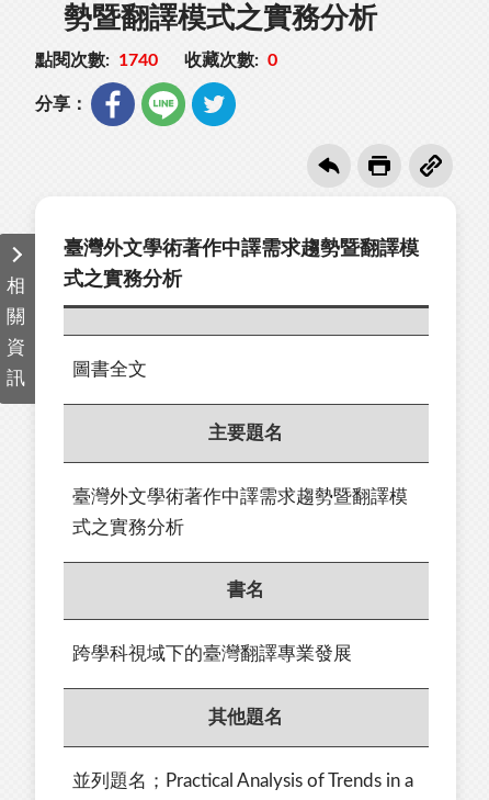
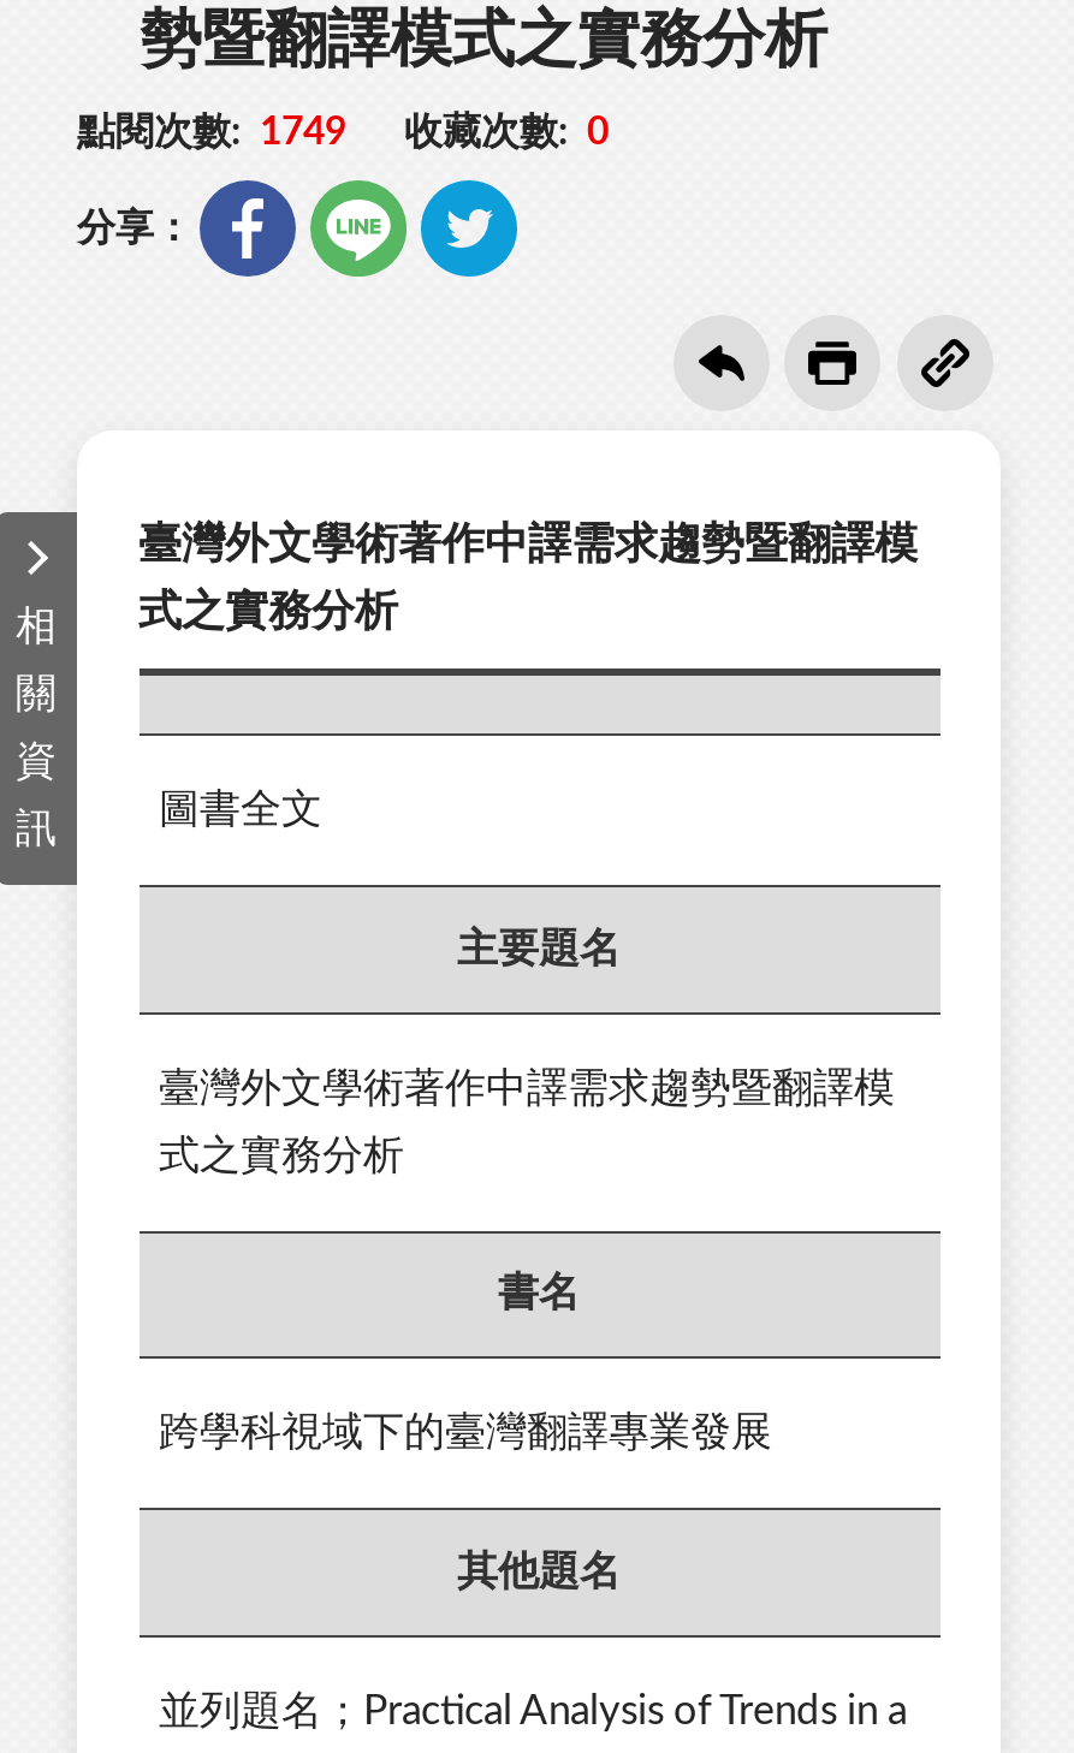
- 點閱次數: 1740 收藏次數: 0
+ 點閱次數: 1749 收藏次數: 0
